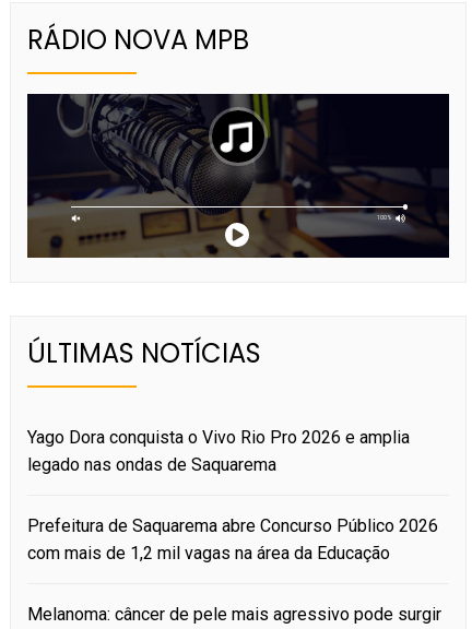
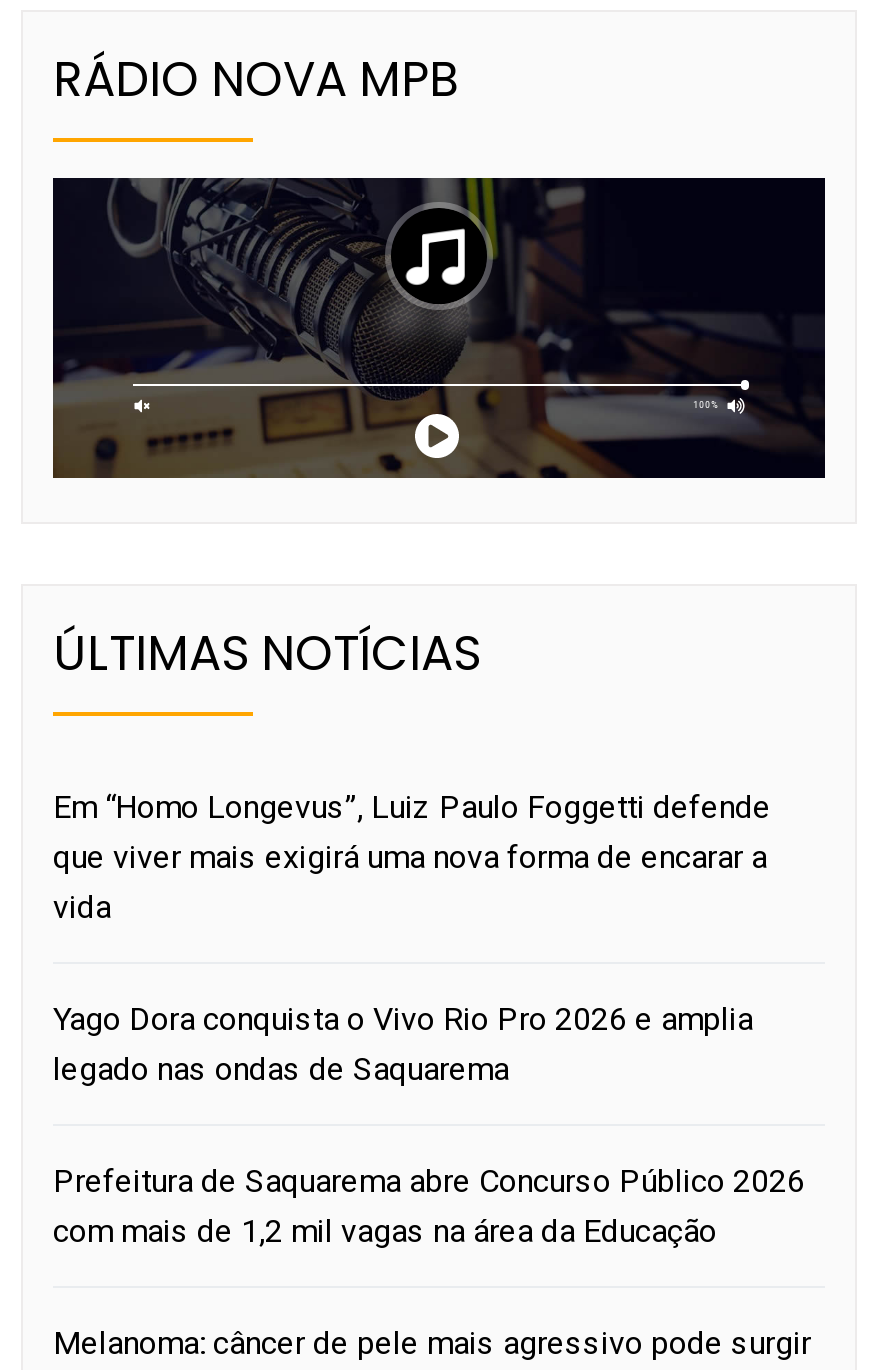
+ Em “Homo Longevus”, Luiz Paulo Foggetti defende
+ que viver mais exigirá uma nova forma de encarar a
+ vida
